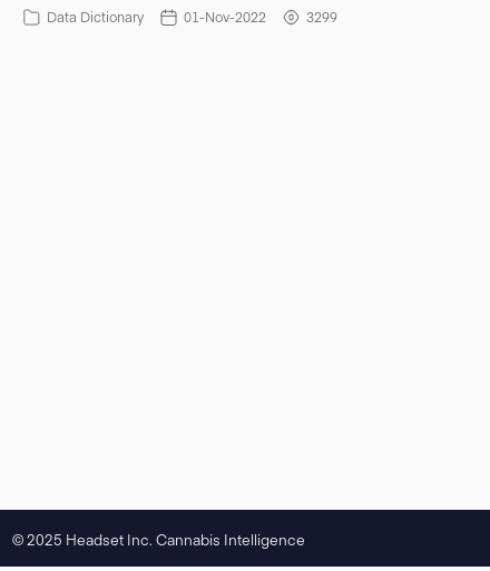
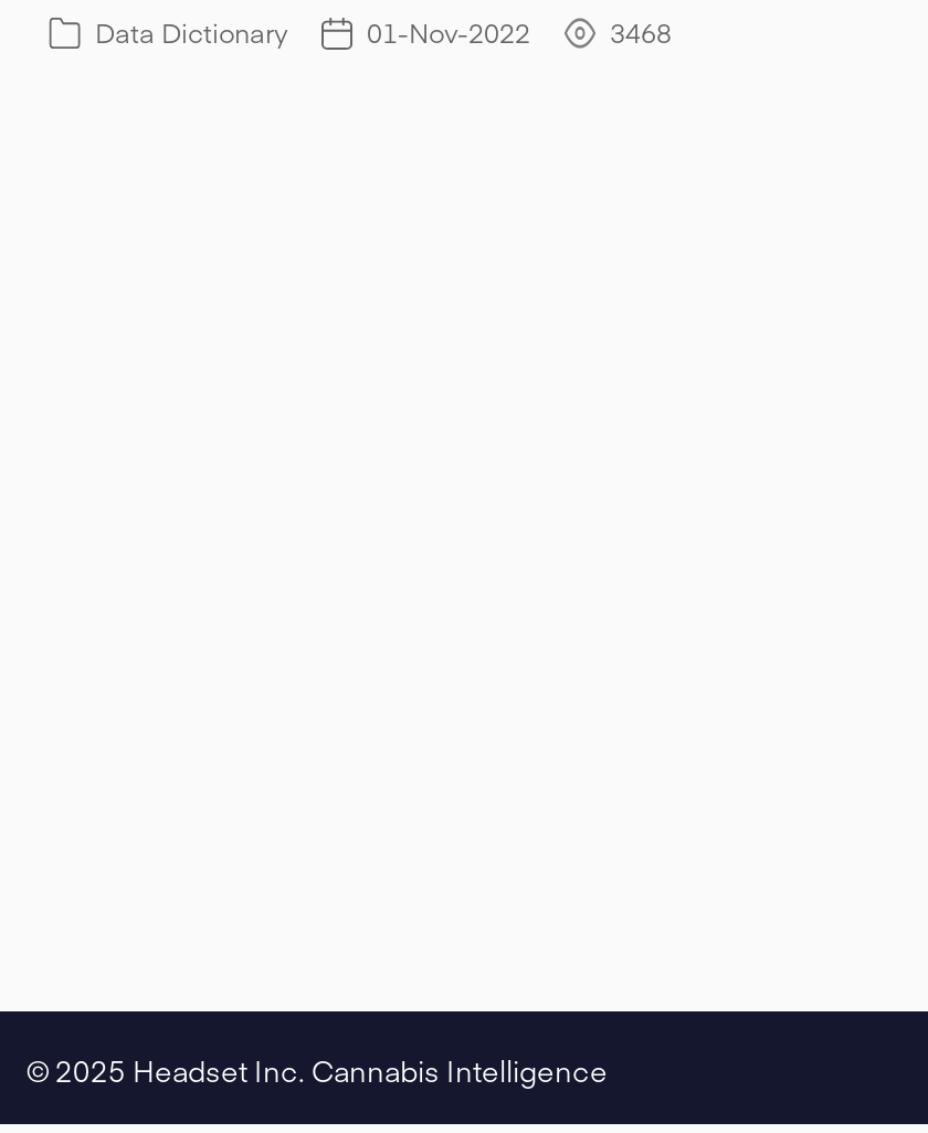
- 3299
+ 3468
